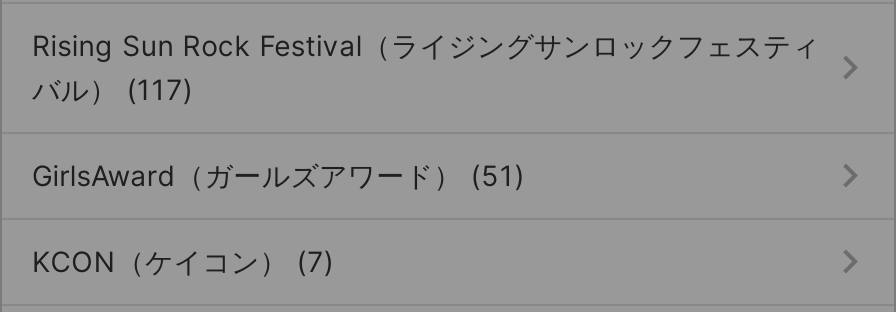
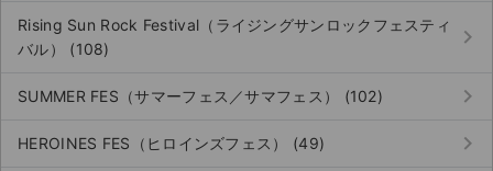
- バル） (117)
+ バル） (108)

- GirlsAward（ガールズアワード） (51)
+ SUMMER FES（サマーフェス／サマフェス） (102)

- KCON（ケイコン） (7)
+ HEROINES FES（ヒロインズフェス） (49)
